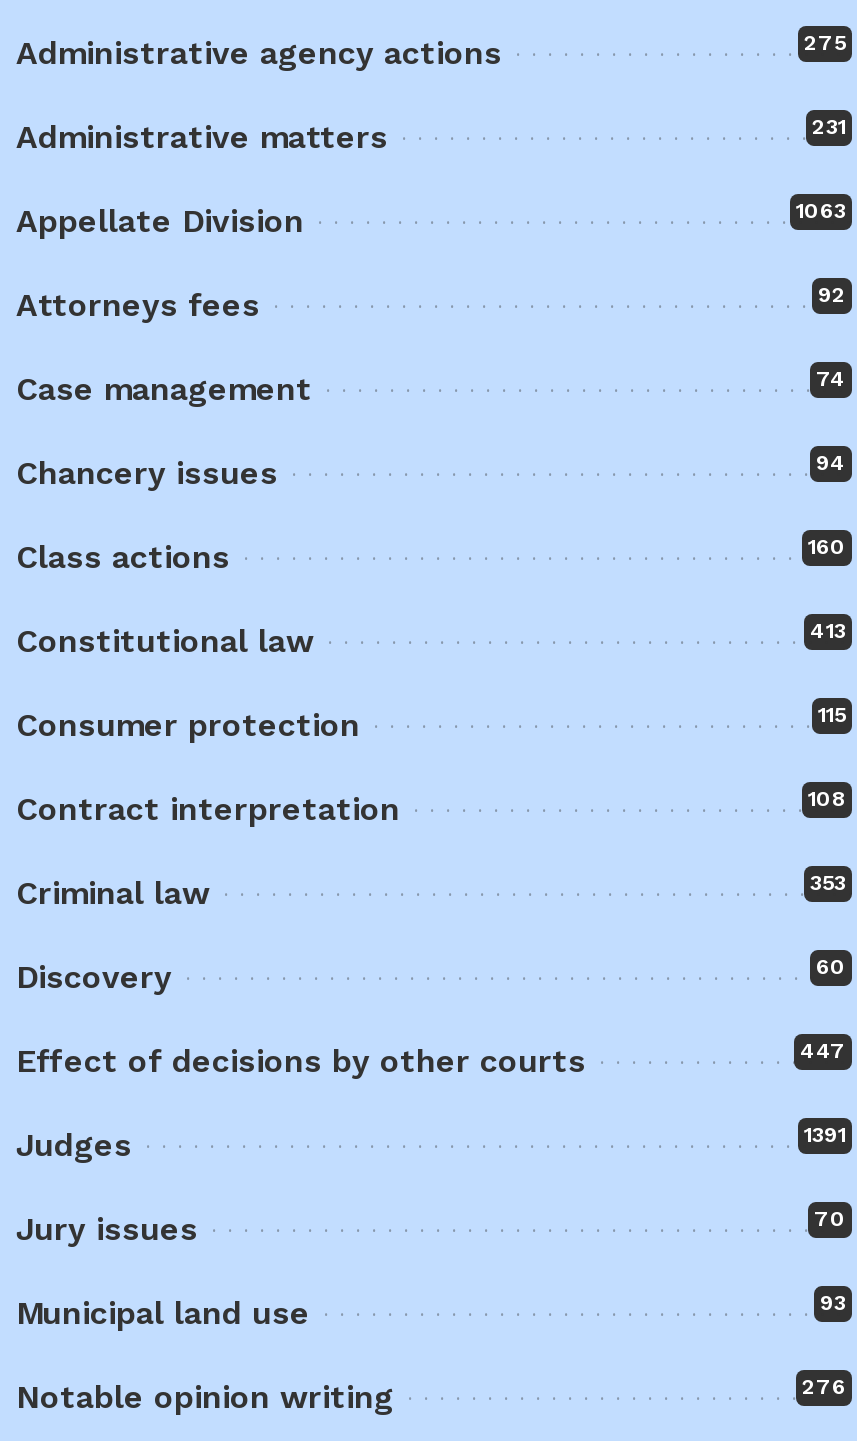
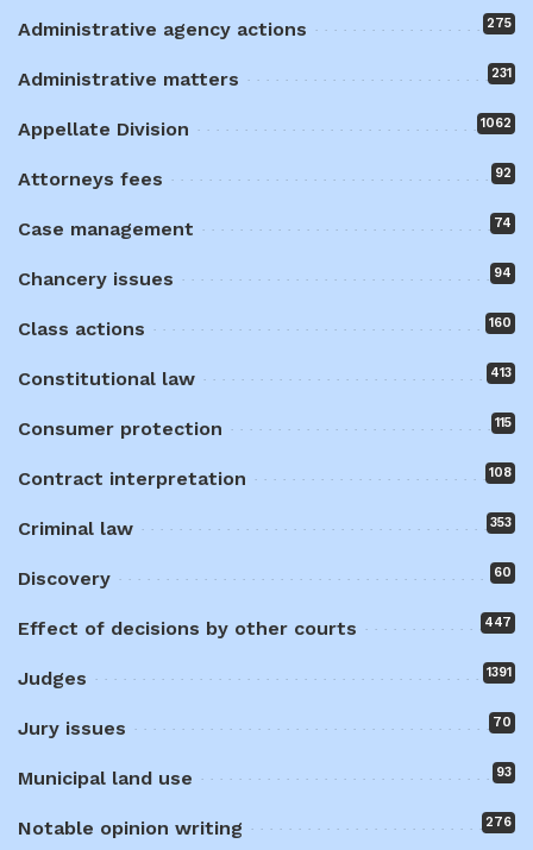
- 1063
+ 1062
